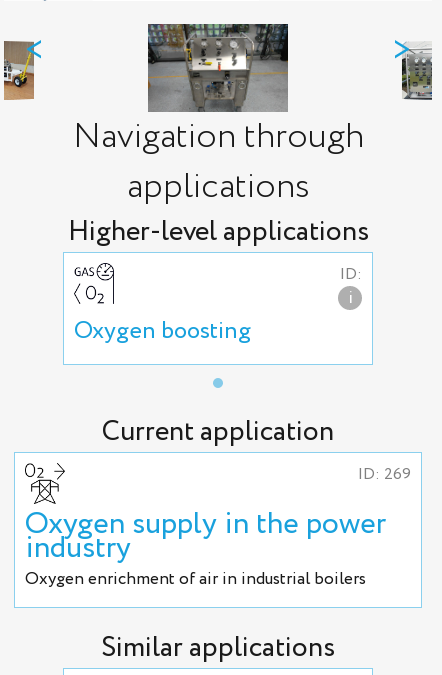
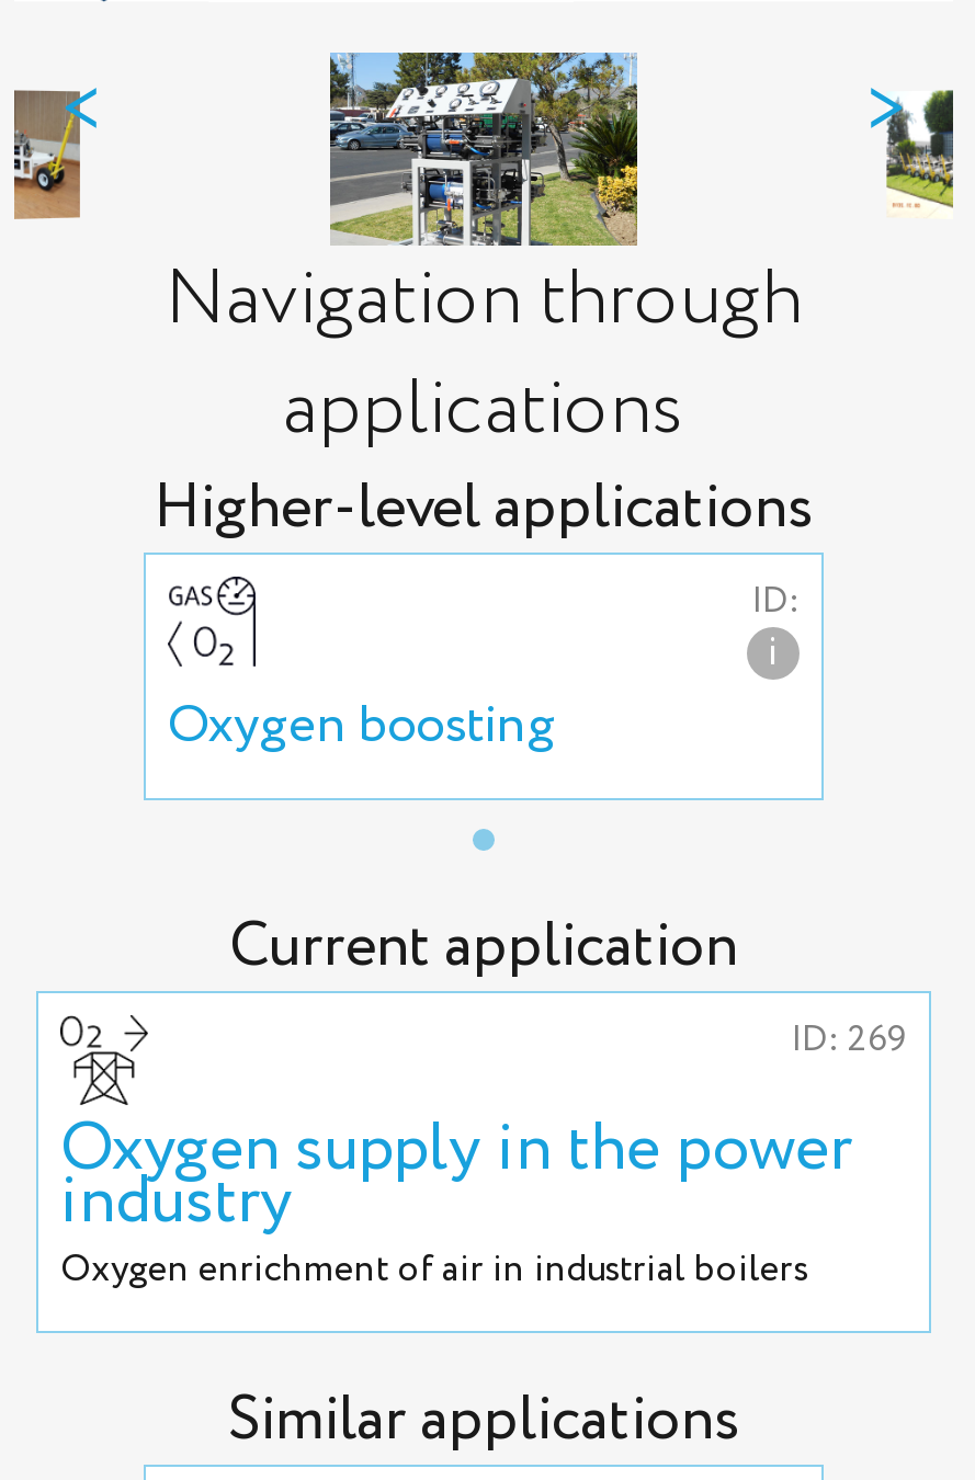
- [image]
+ [image]

- [image]
+ [image]
